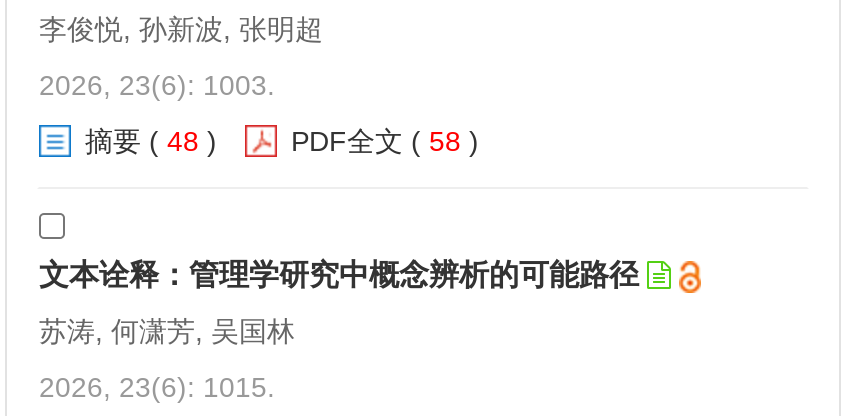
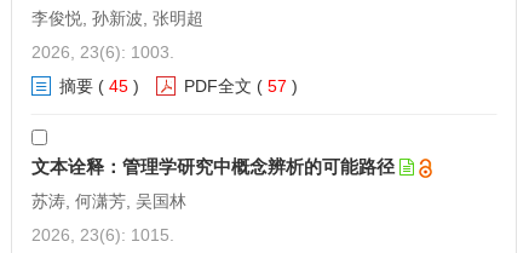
- 摘要( 48)
+ 摘要( 45)

- PDF全文 ( 58)
+ PDF全文 ( 57)
